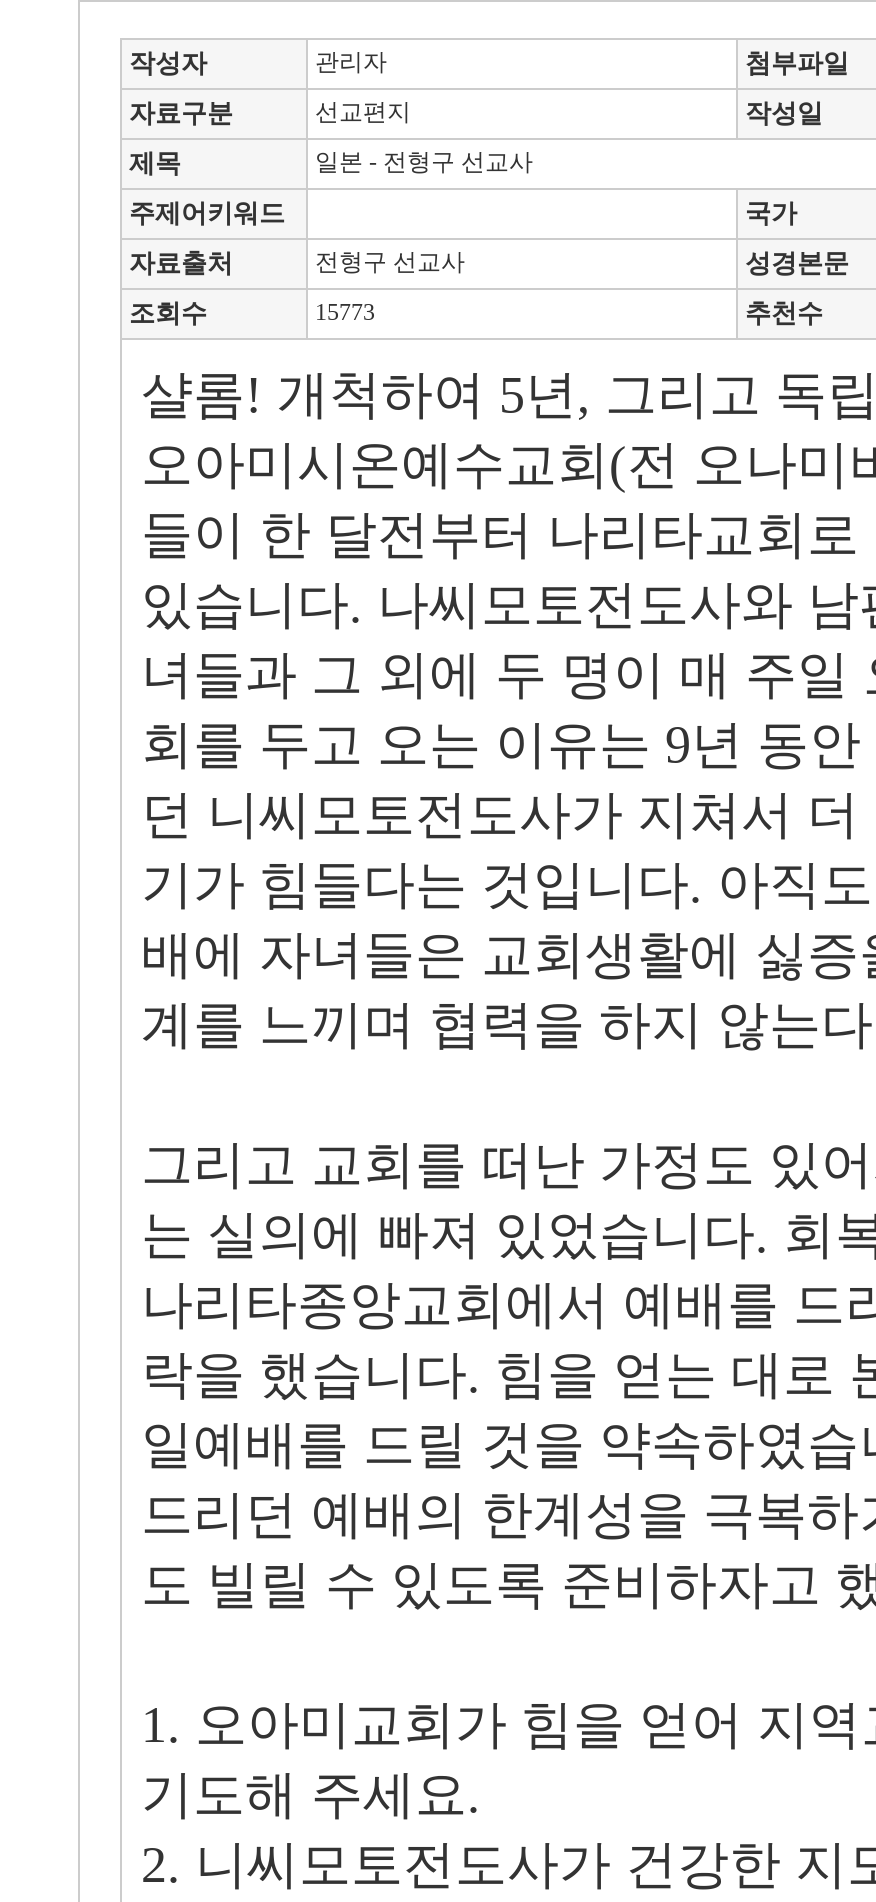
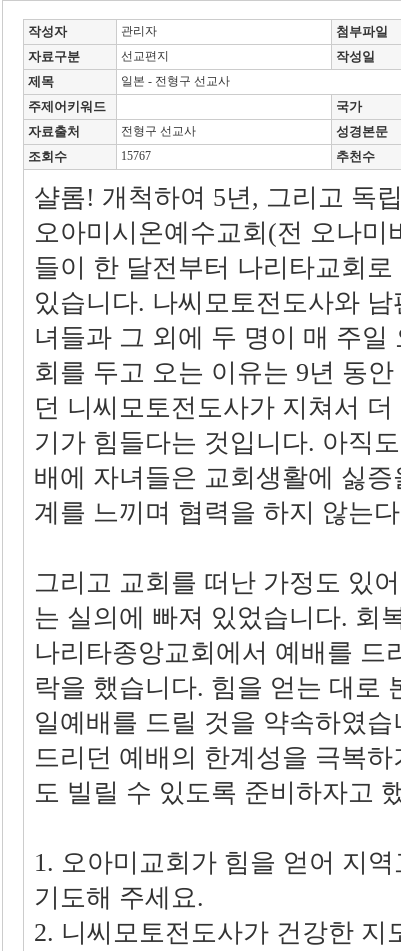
- 15773
+ 15767
